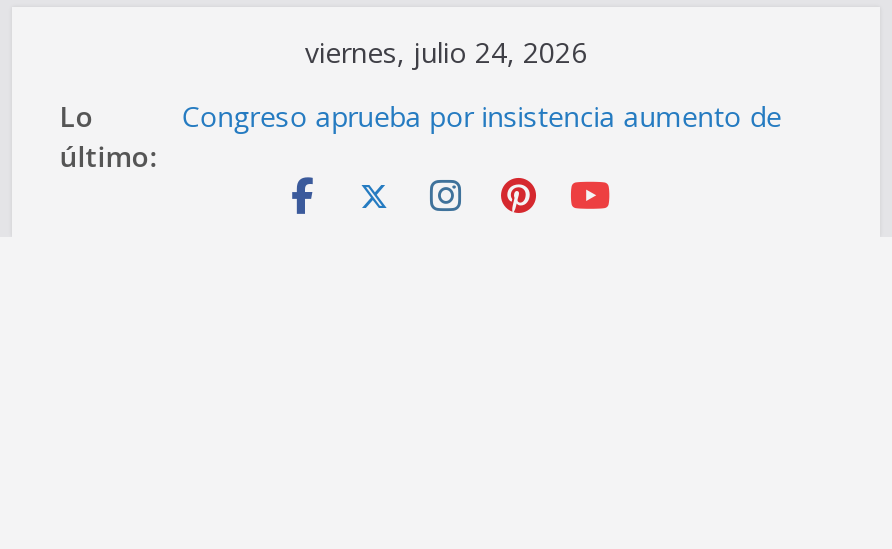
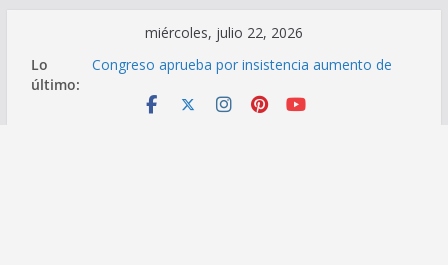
- viernes, julio 24, 2026
+ miércoles, julio 22, 2026
